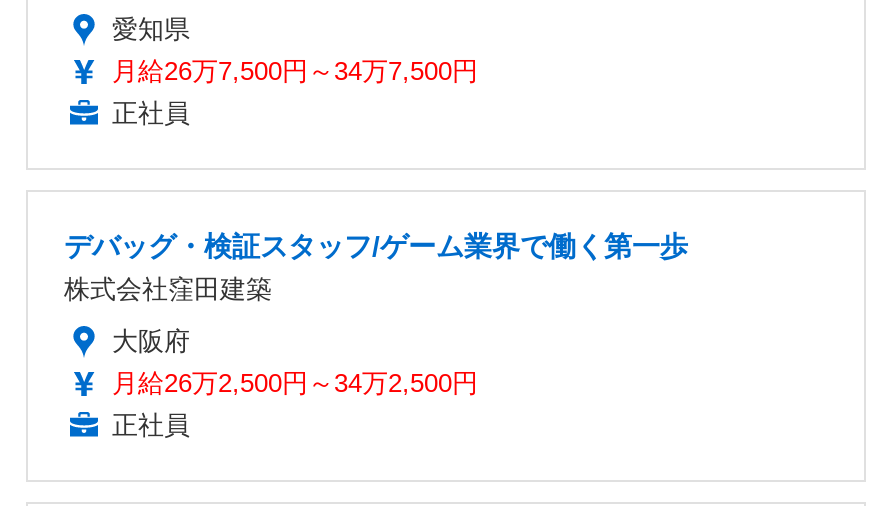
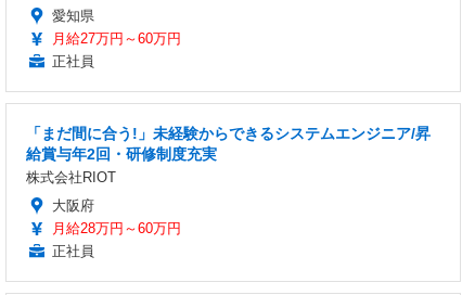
- 月給26万7,500円～34万7,500円
+ 月給27万円～60万円

- デバッグ・検証スタッフ/ゲーム業界で働く第一歩
- 株式会社窪田建築
+ 「まだ間に合う!」未経験からできるシステムエンジニア/昇
+ 給賞与年2回・研修制度充実
+ 株式会社RIOT

- 月給26万2,500円～34万2,500円
+ 月給28万円～60万円
